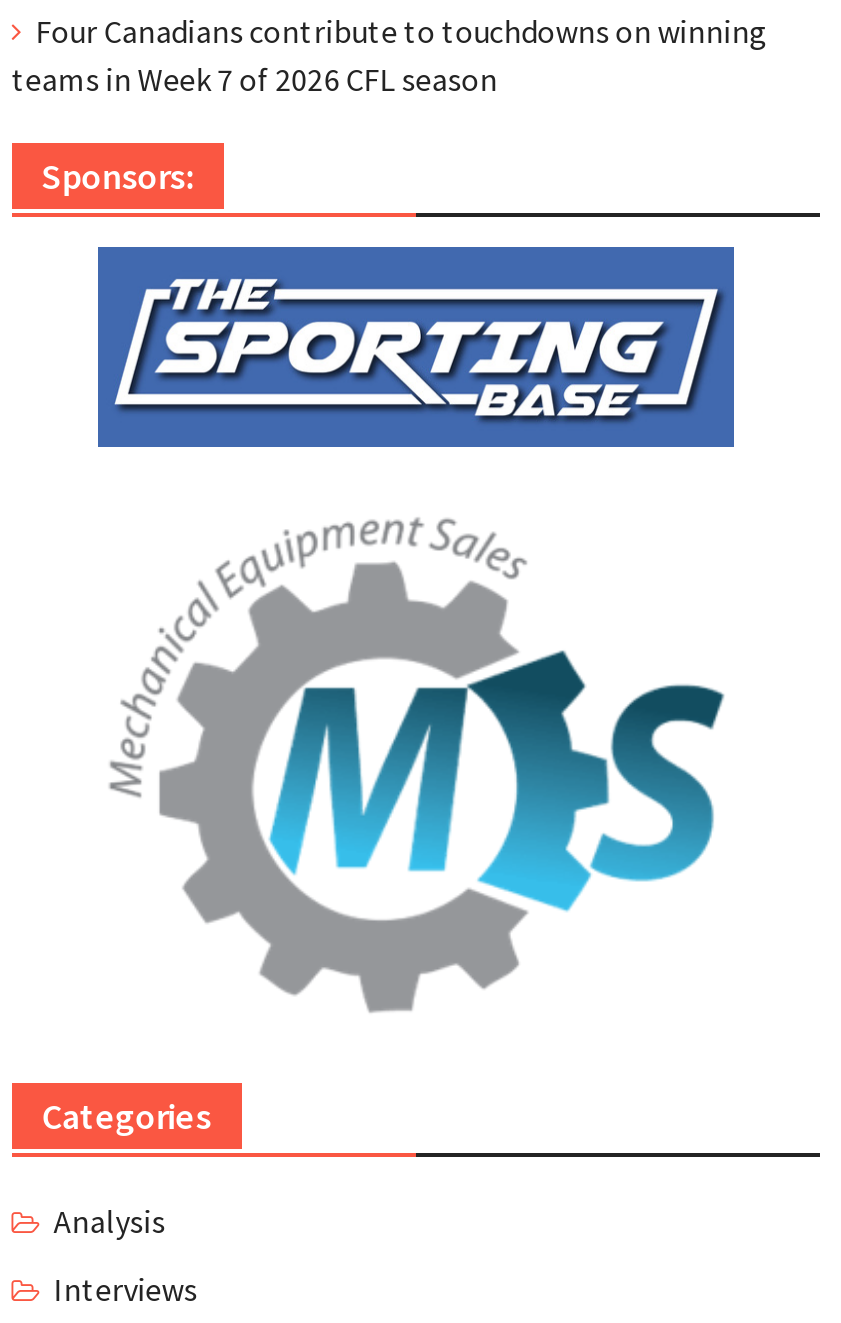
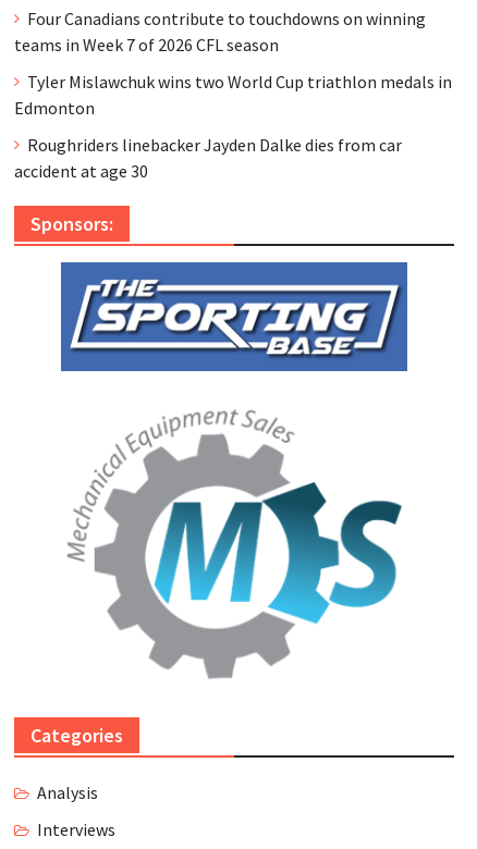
+ Tyler Mislawchuk wins two World Cup triathlon medals in
+ Edmonton
+ Roughriders linebacker Jayden Dalke dies from car
+ accident at age 30
